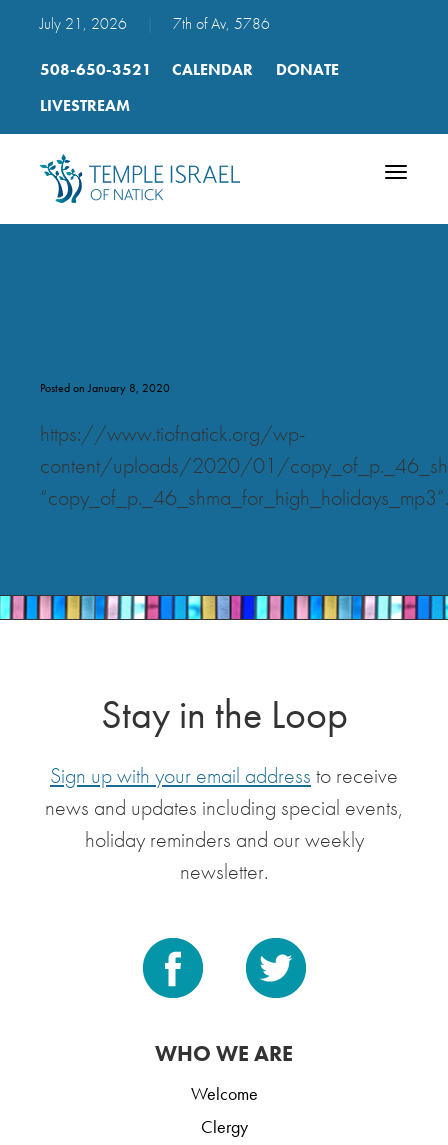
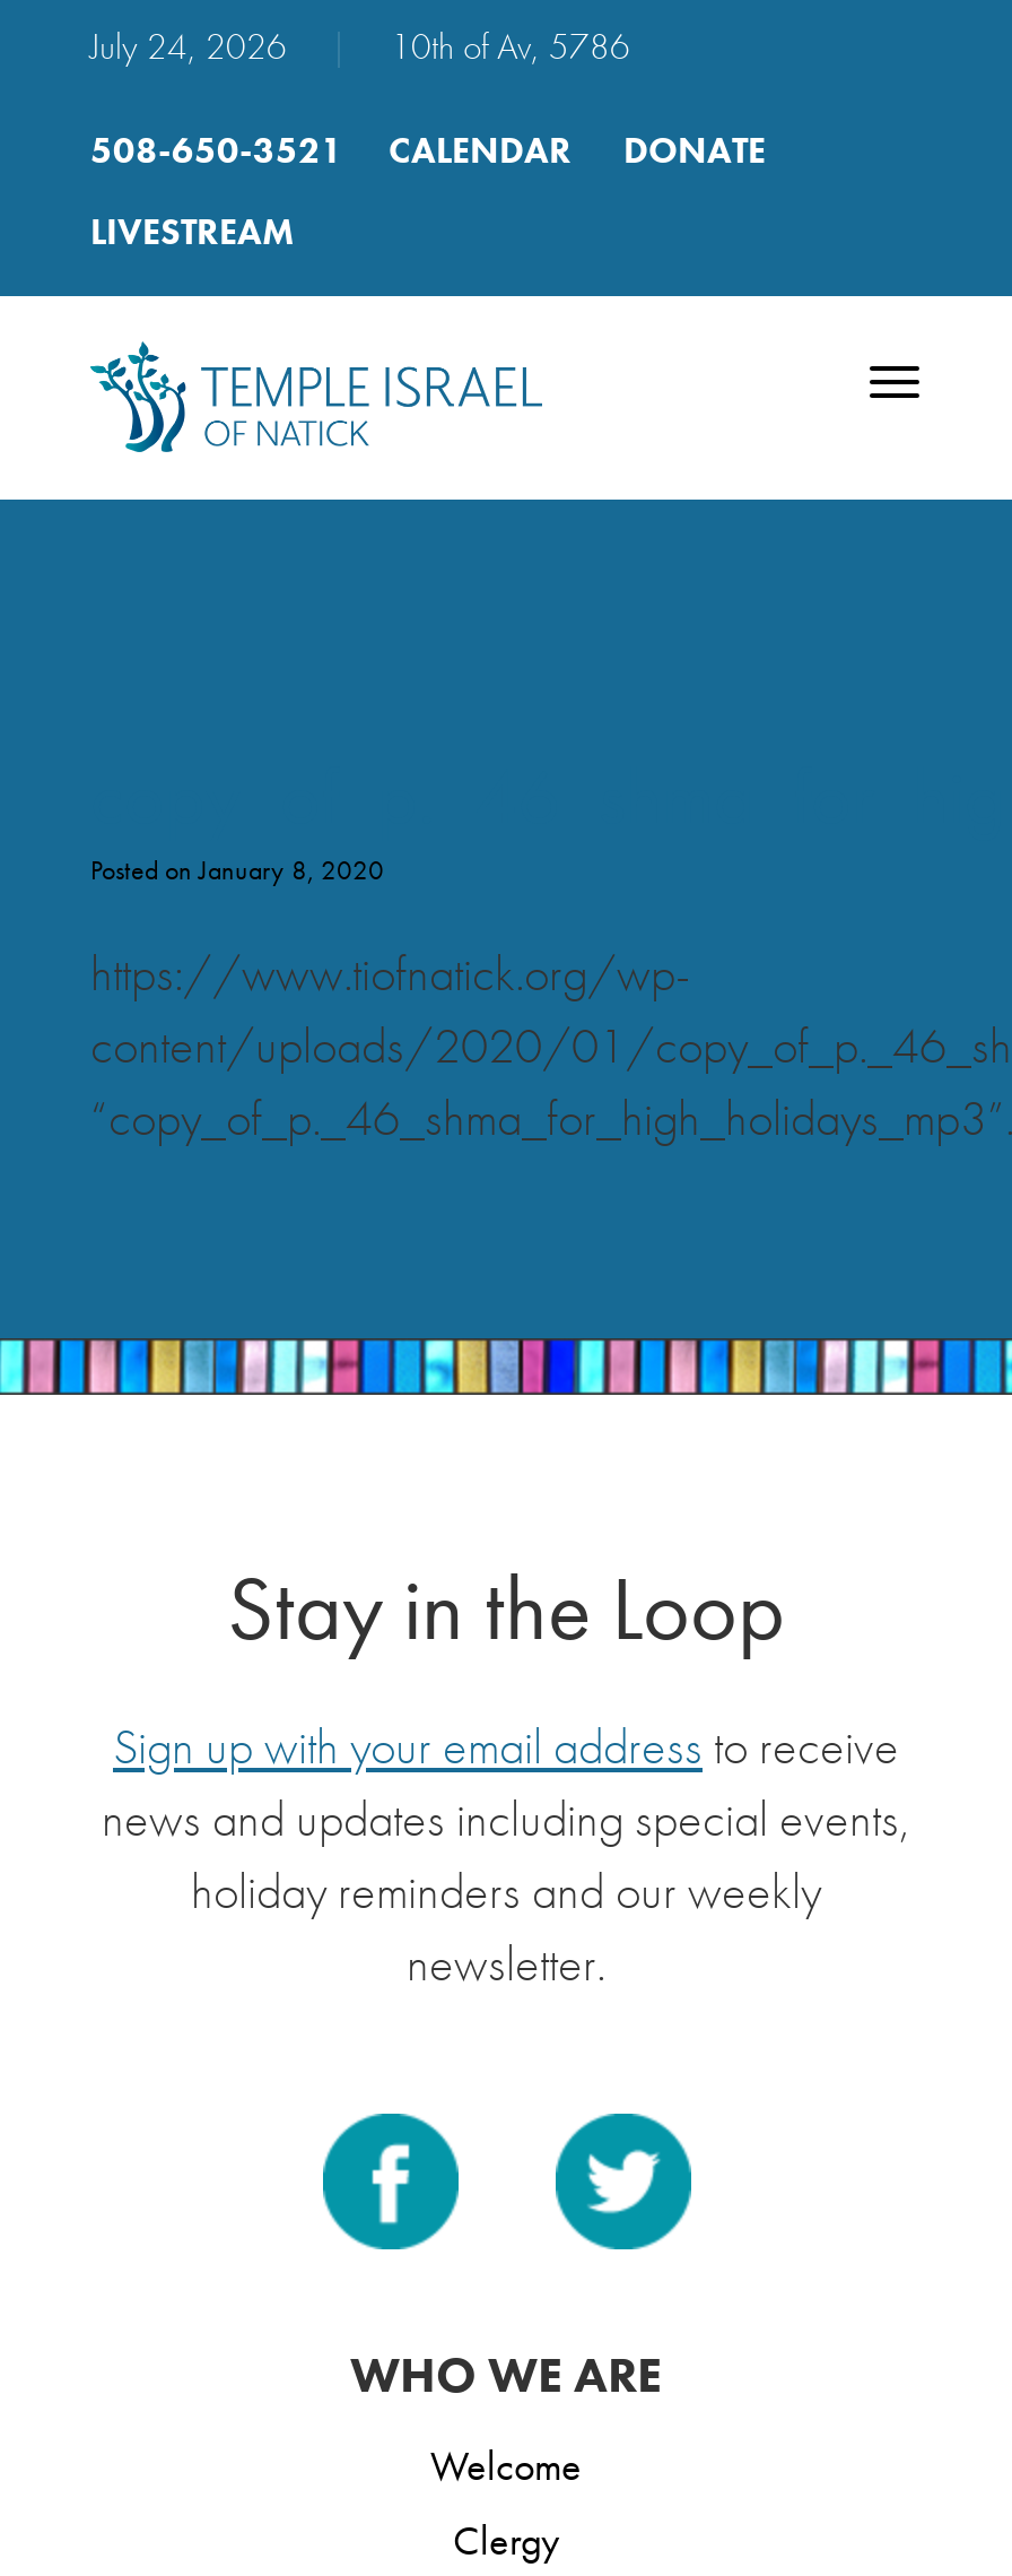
- July 21, 2026
+ July 24, 2026

- 7th of Av, 5786
+ 10th of Av, 5786
